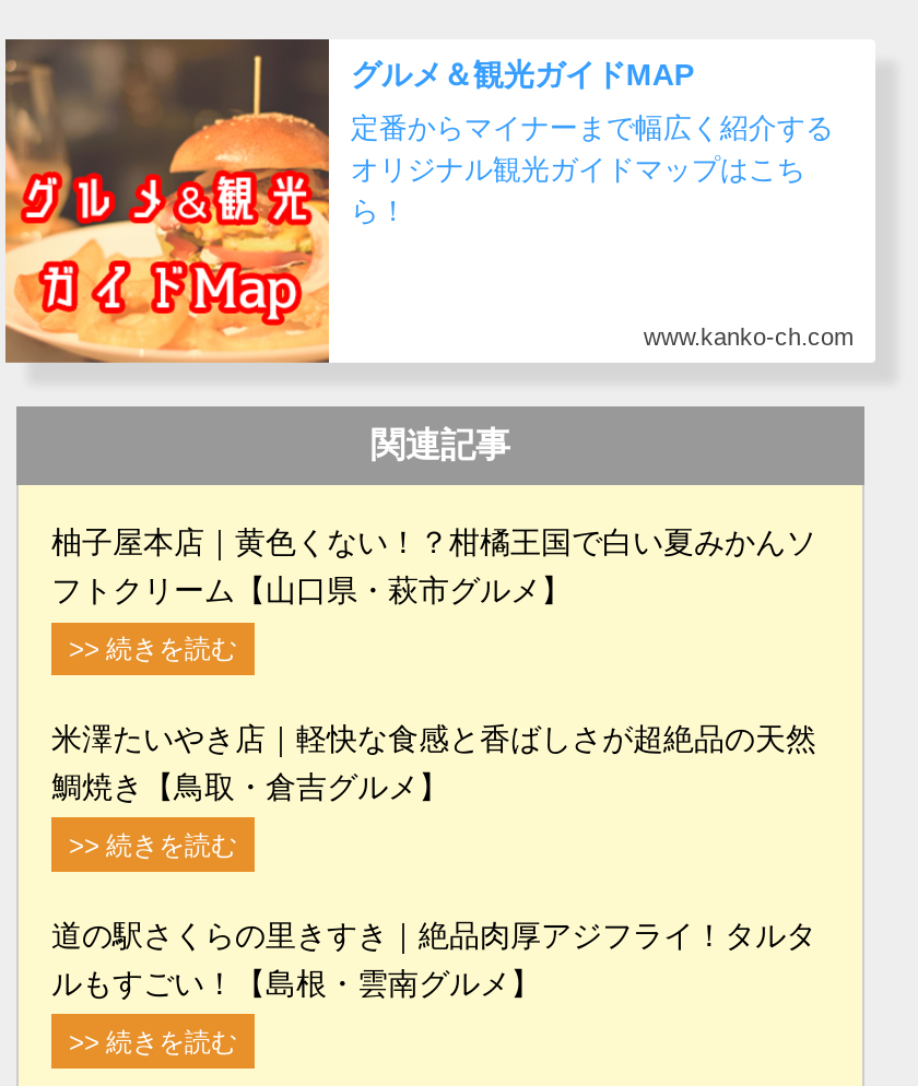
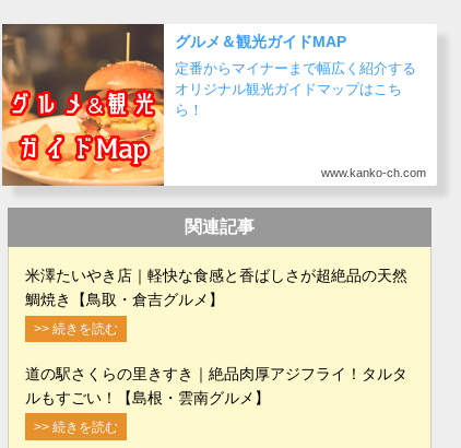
- 柚子屋本店｜黄色くない！？柑橘王国で白い夏みかんソ
- フトクリーム【山口県・萩市グルメ】
- >> 続きを読む
